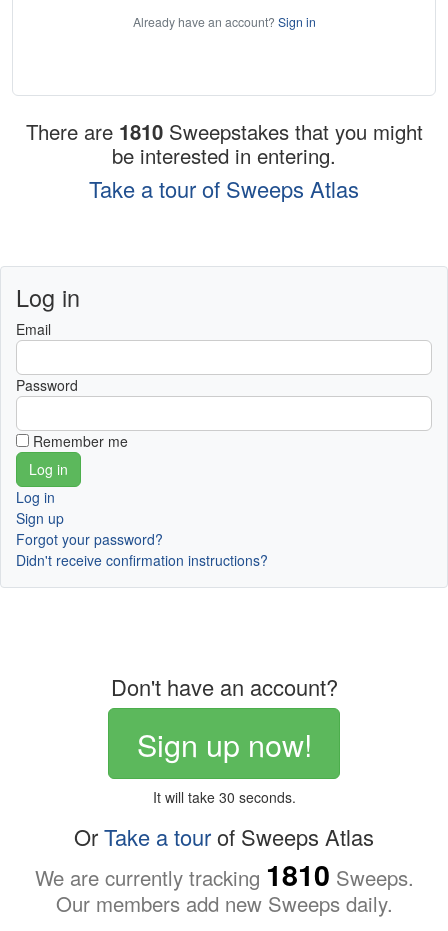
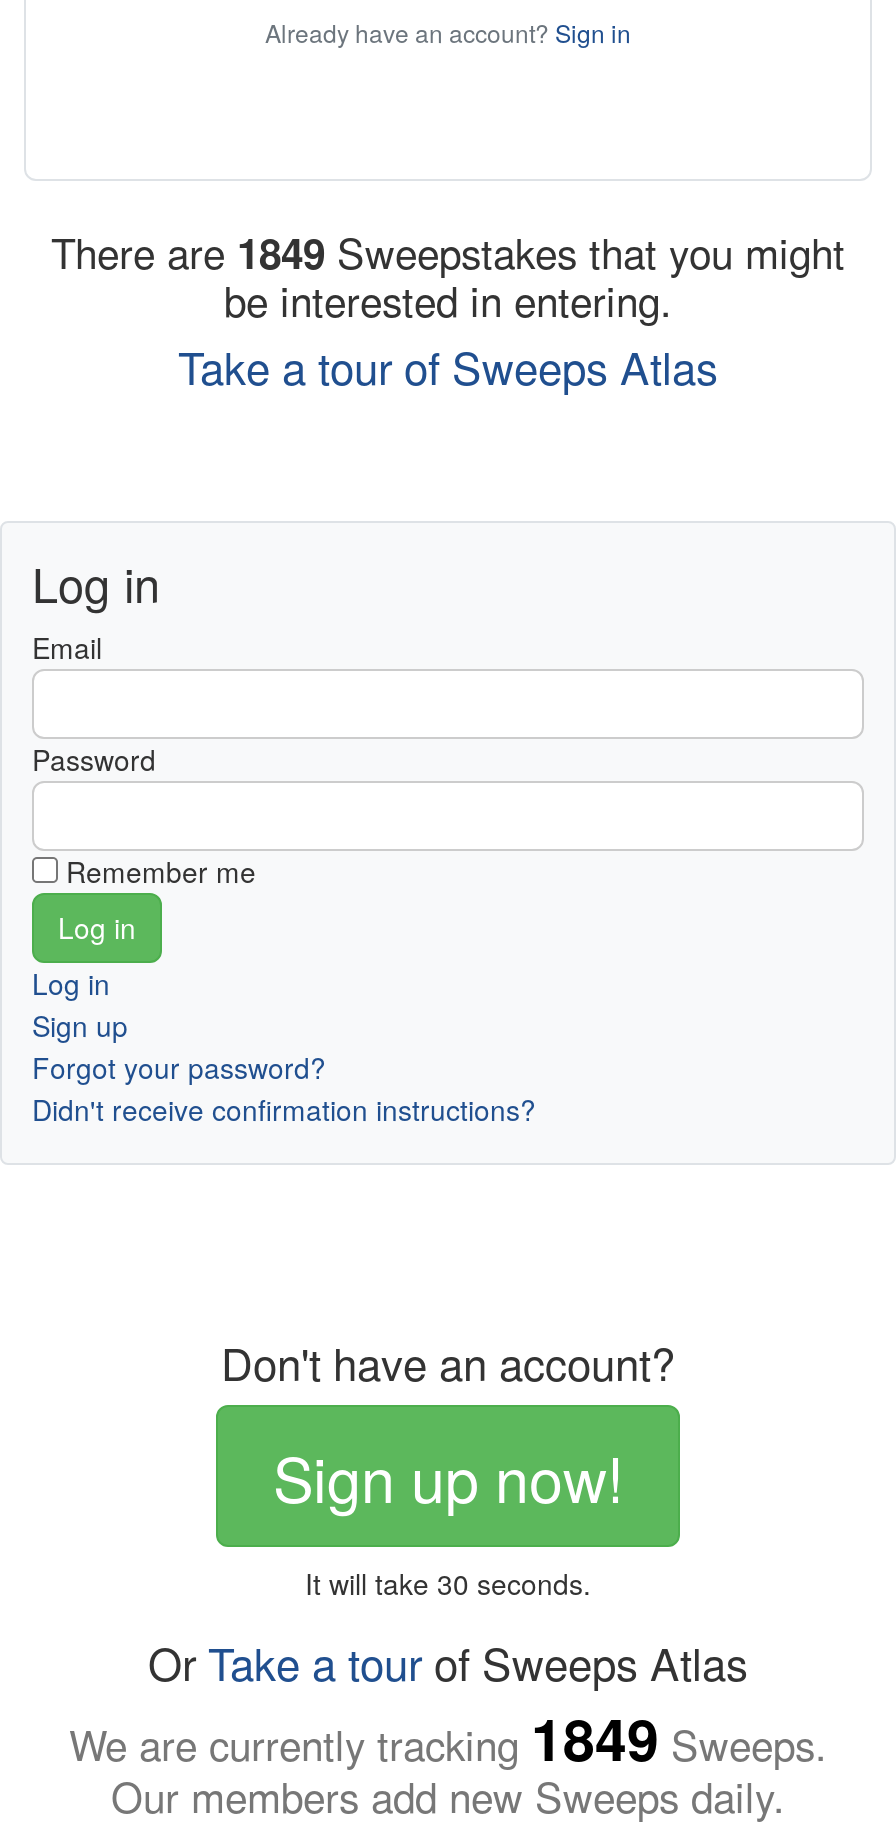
- There are 1810 Sweepstakes that you might
+ There are 1849 Sweepstakes that you might

- We are currently tracking 1810 Sweeps.
+ We are currently tracking 1849 Sweeps.
